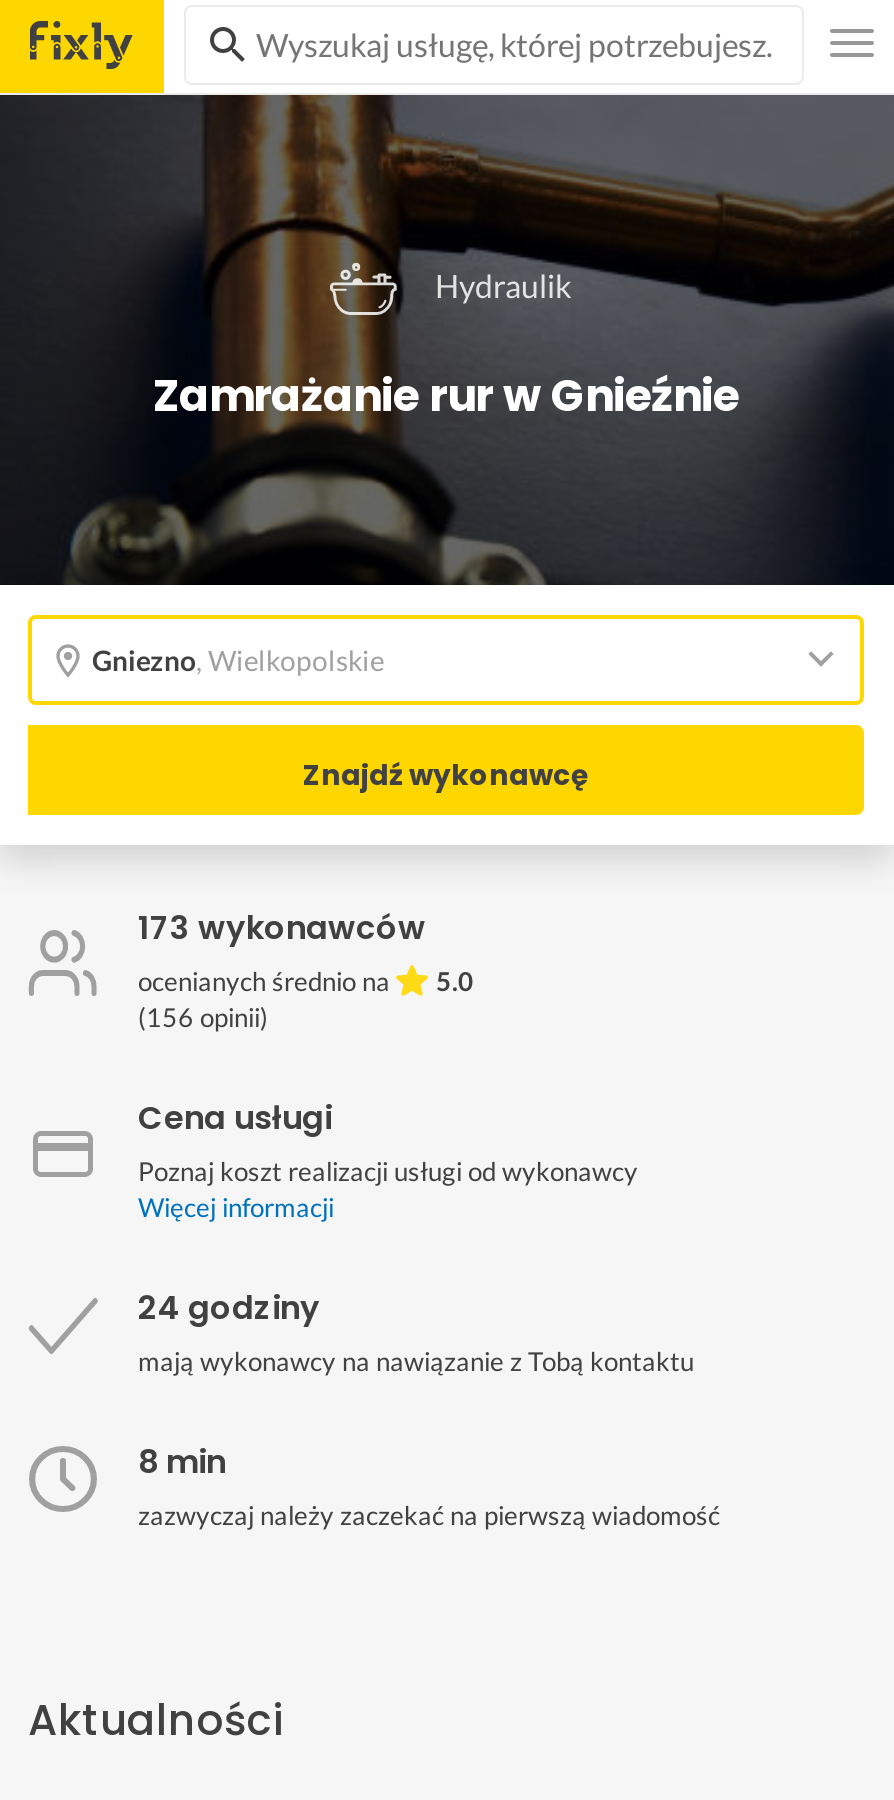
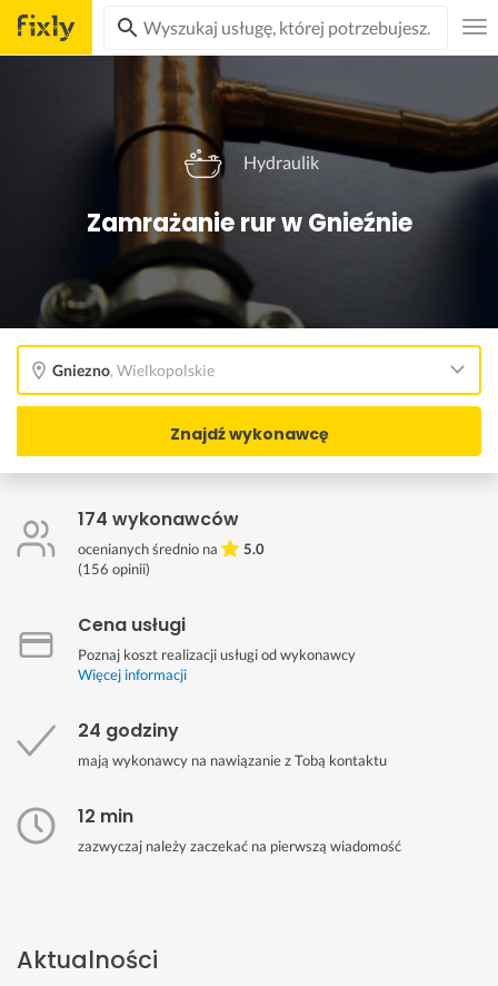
- 173 wykonawców
+ 174 wykonawców

- 8 min
+ 12 min
